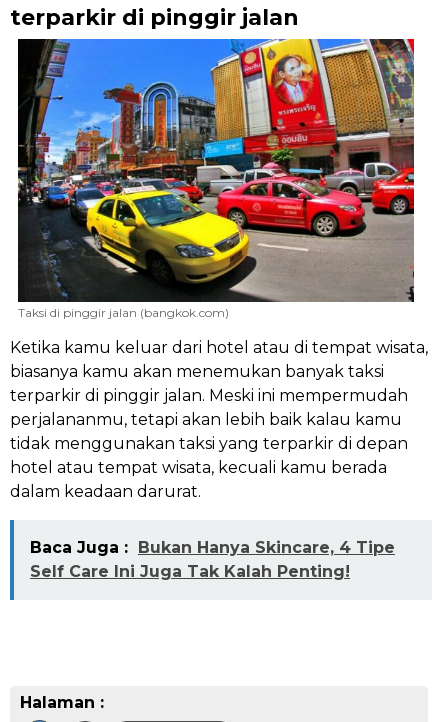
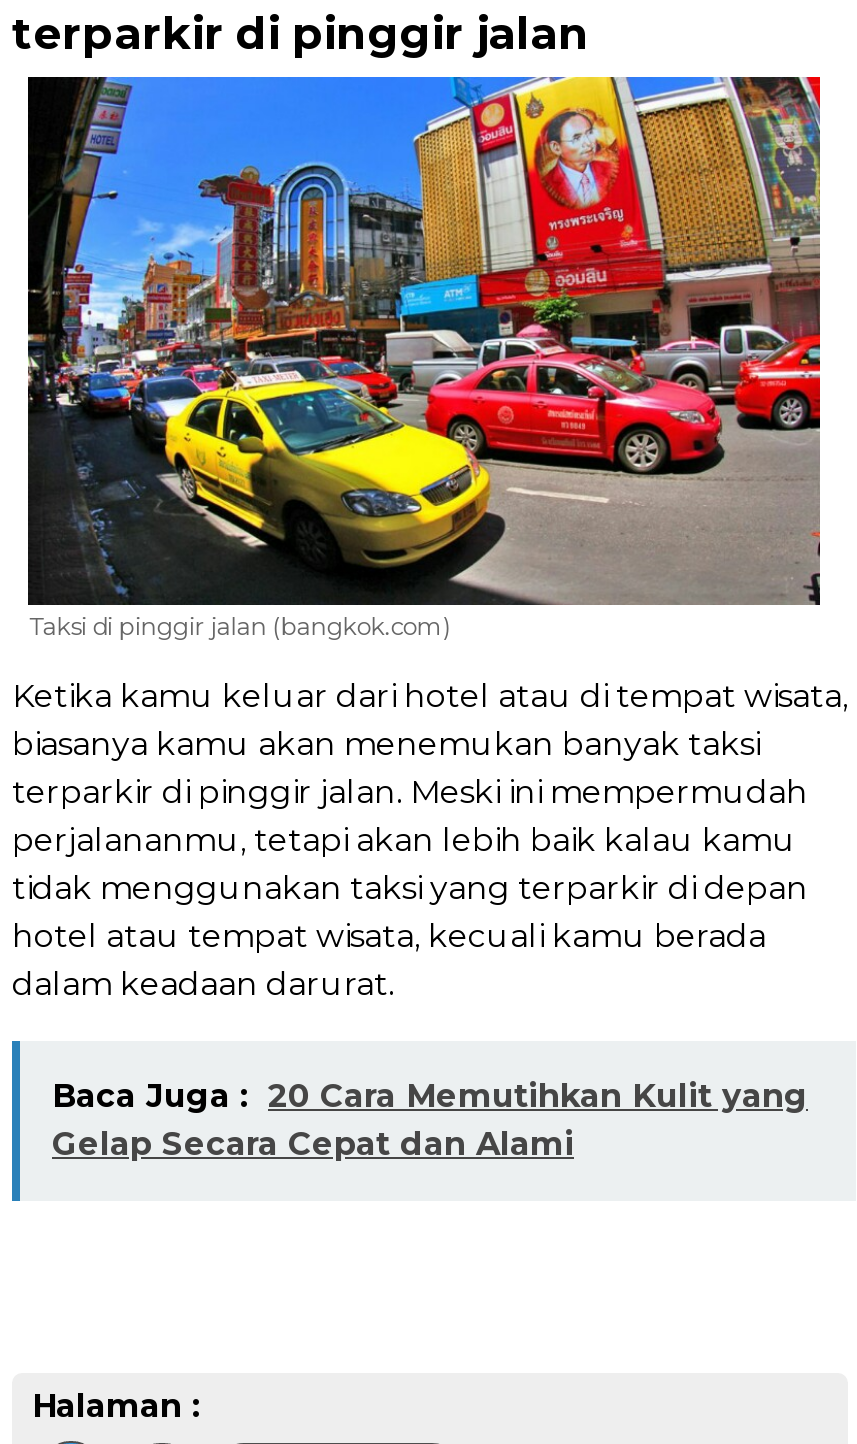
- Baca Juga : Bukan Hanya Skincare, 4 Tipe
- Self Care Ini Juga Tak Kalah Penting!
+ Baca Juga : 20 Cara Memutihkan Kulit yang
+ Gelap Secara Cepat dan Alami
